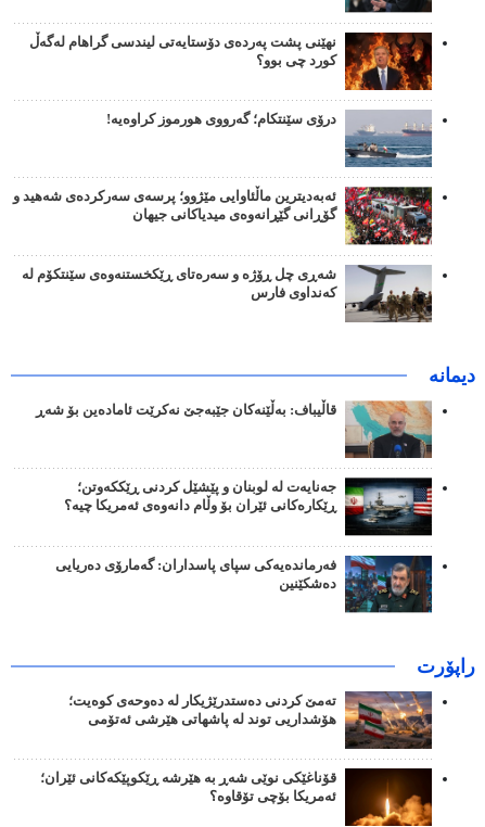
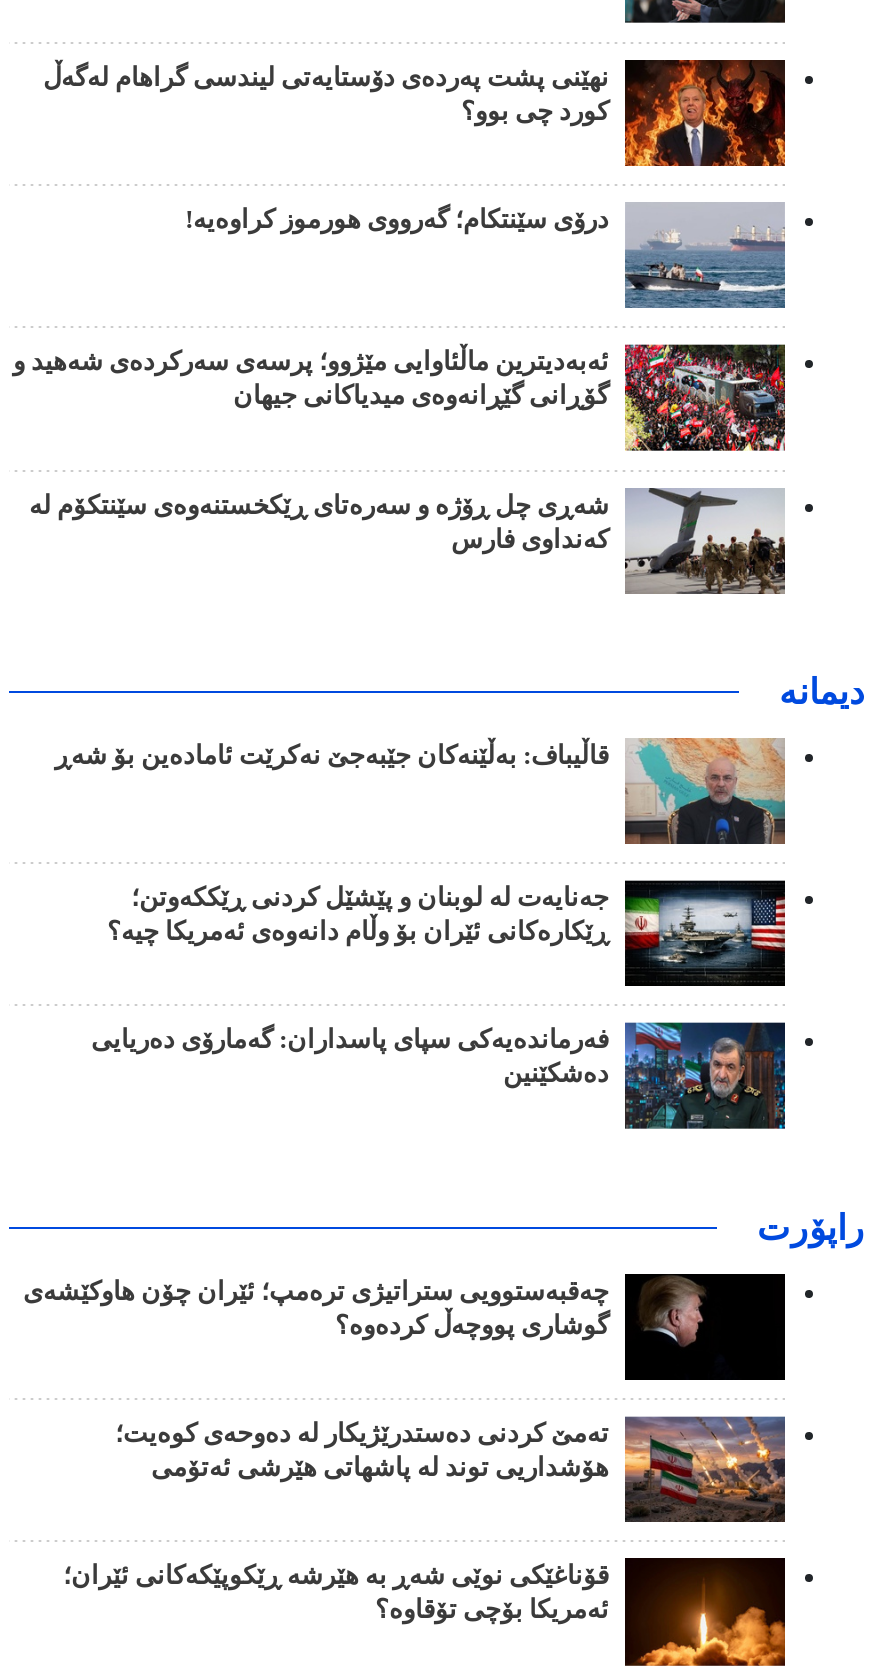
+ [image]
+ چەقبەستوویی ستراتیژی ترەمپ؛ ئێران چۆن هاوکێشەی
+ گوشاری پووچەڵ کردەوە؟
